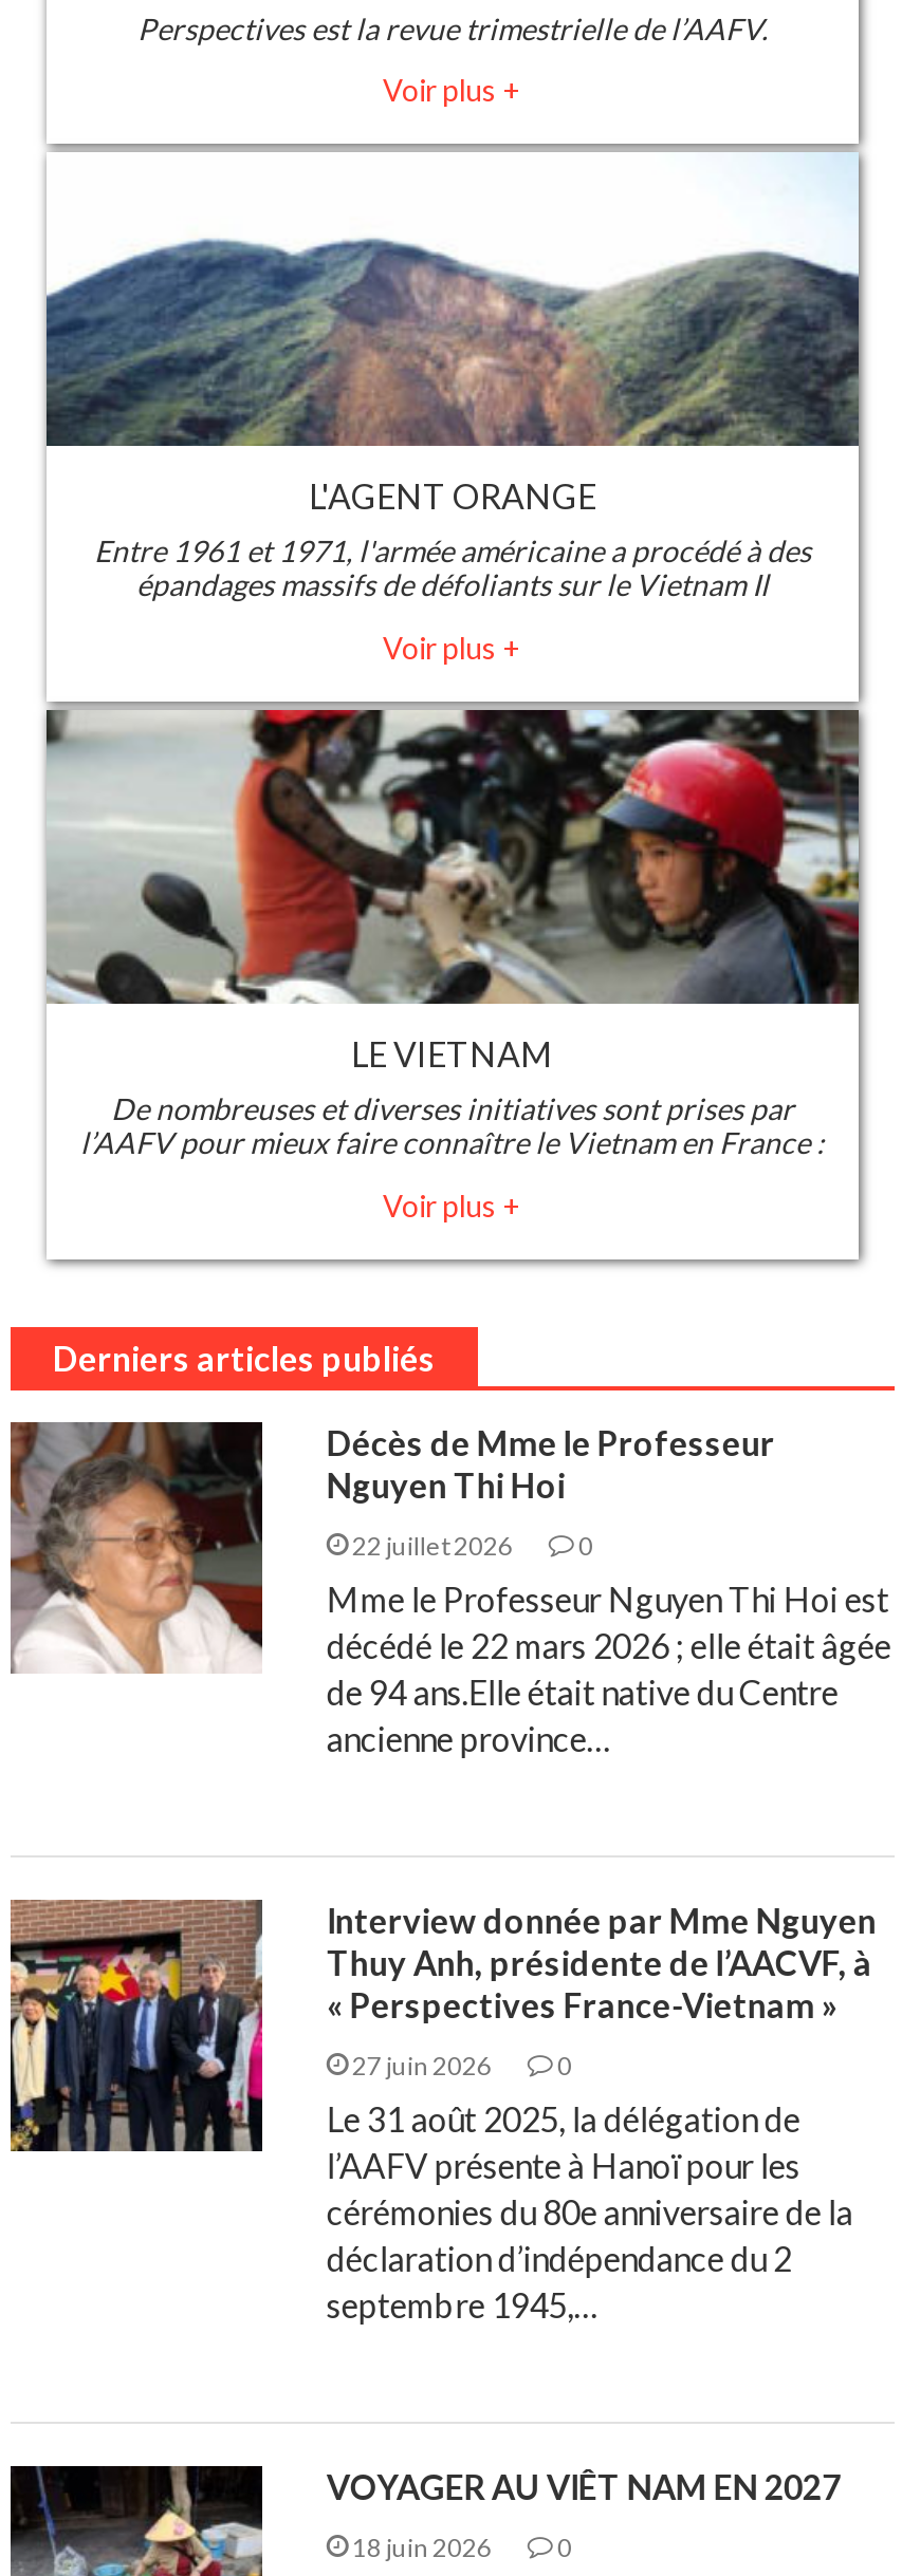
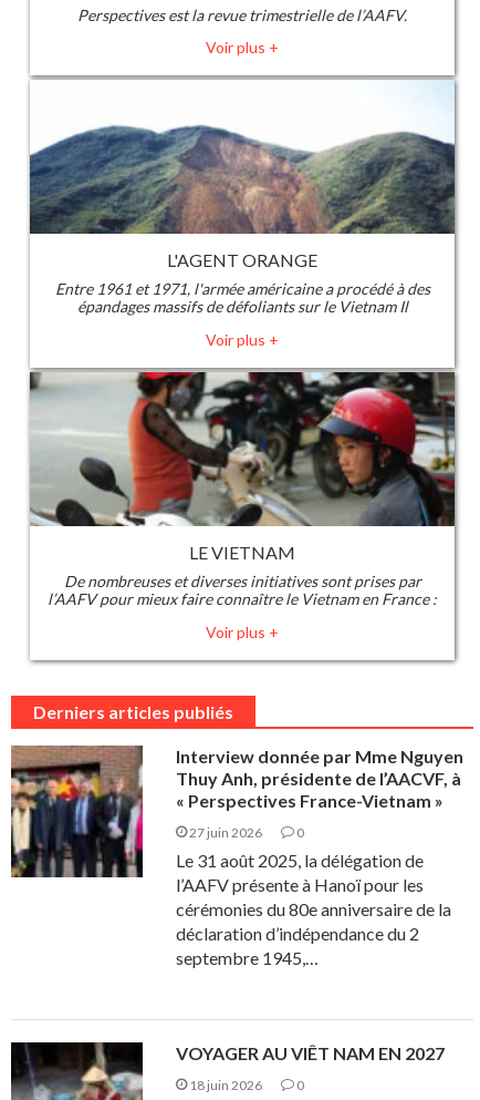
- [image]
- Décès de Mme le Professeur
- Nguyen Thi Hoi
- 22 juillet 2026
- 0
- Mme le Professeur Nguyen Thi Hoi est
- décédé le 22 mars 2026 ; elle était âgée
- de 94 ans.Elle était native du Centre
- ancienne province…
